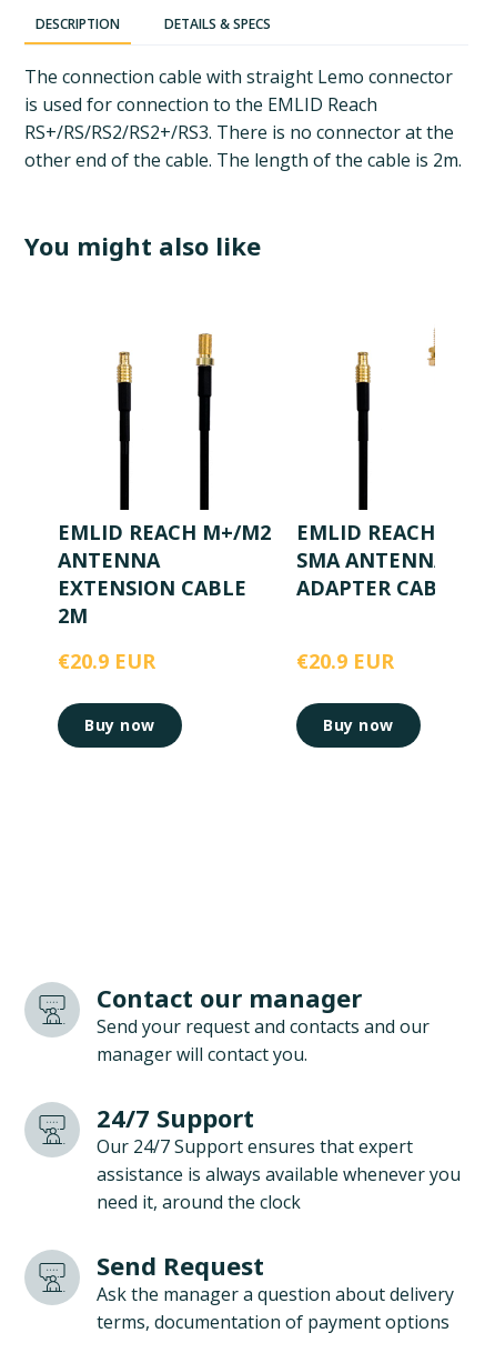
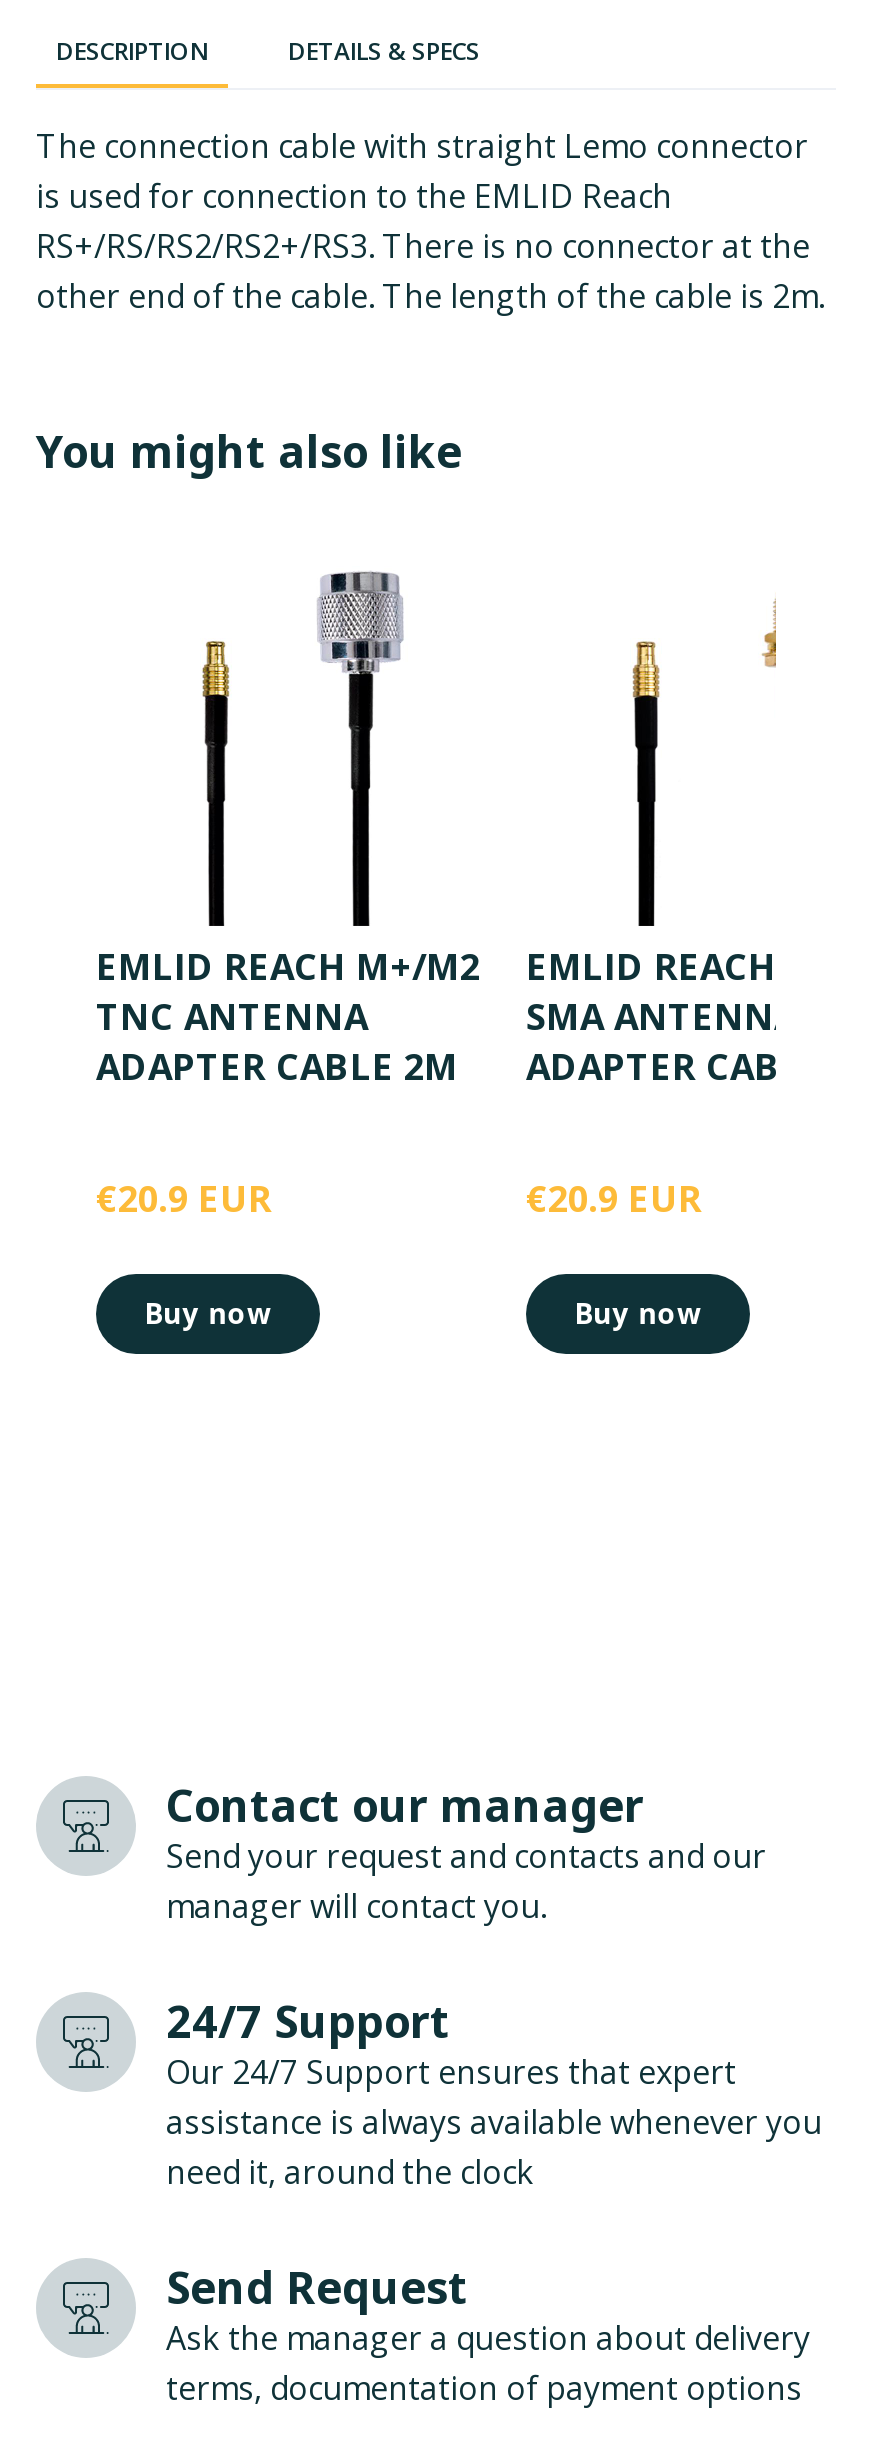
- [image]
+ [image]

- ANTENNA
- EXTENSION CABLE
- 2M
+ TNC ANTENNA
+ ADAPTER CABLE 2M
